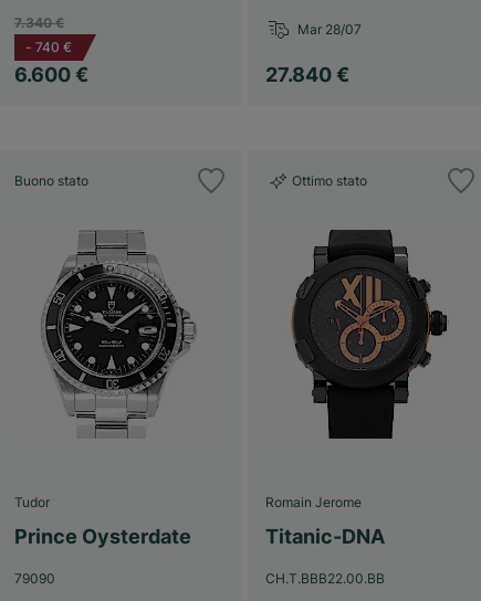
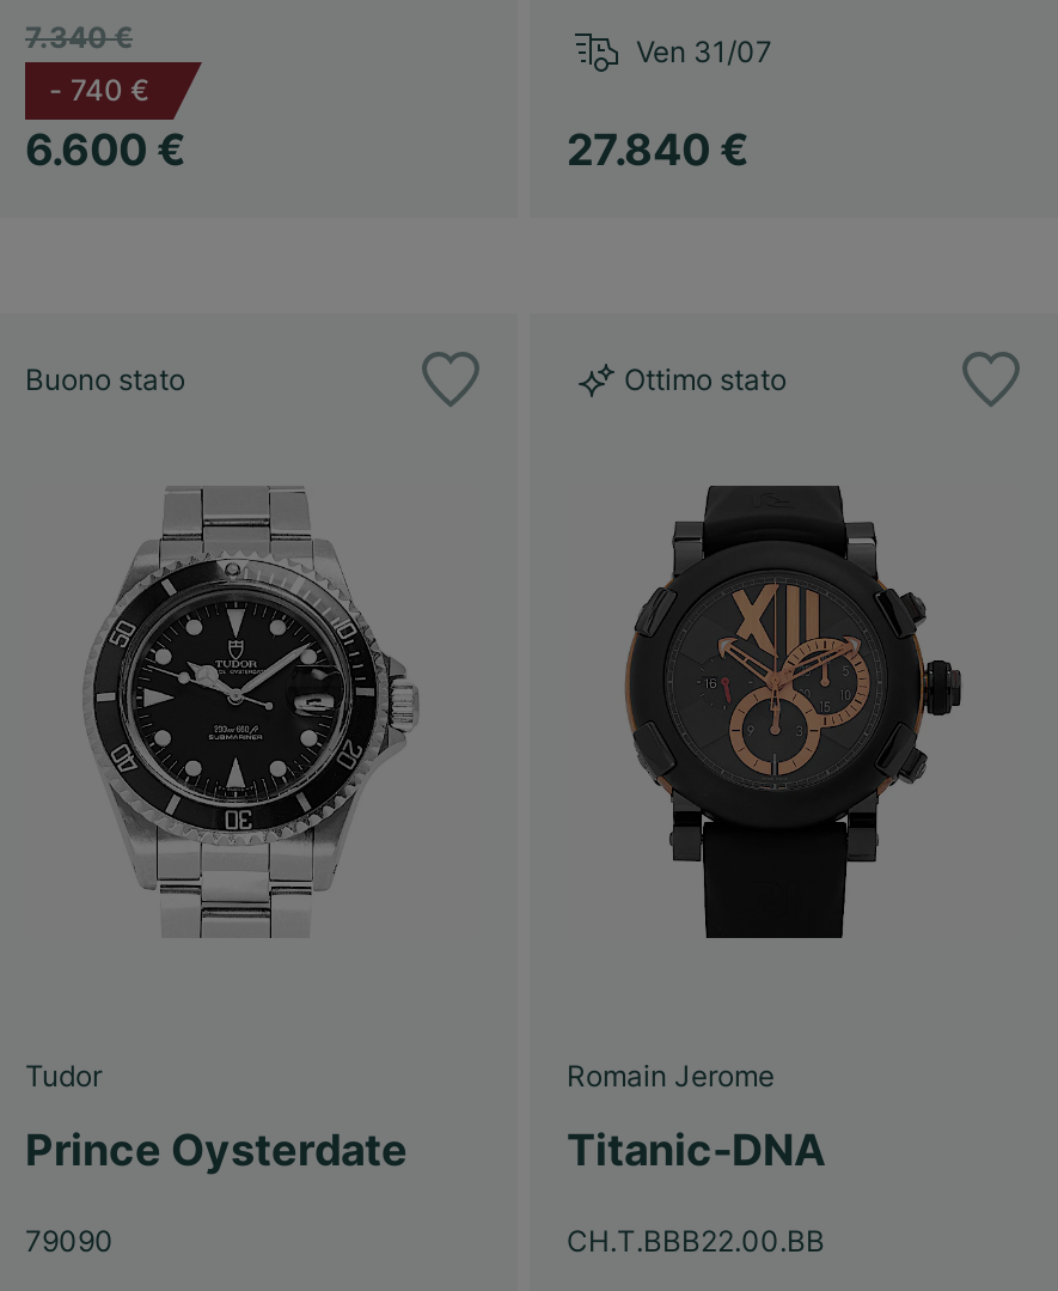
- Mar 28/07
+ Ven 31/07
